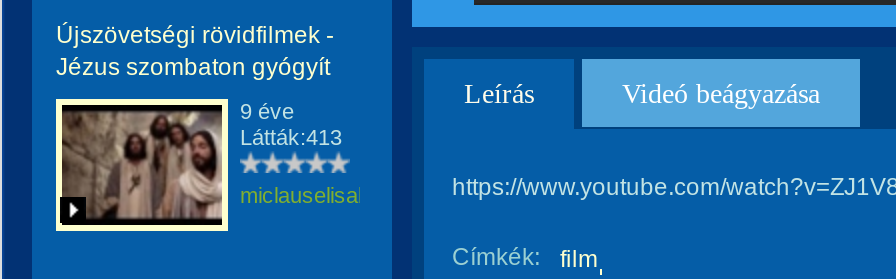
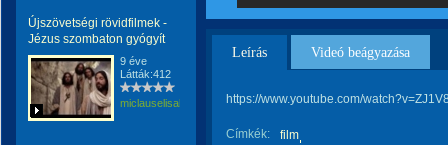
- Látták:413
+ Látták:412
